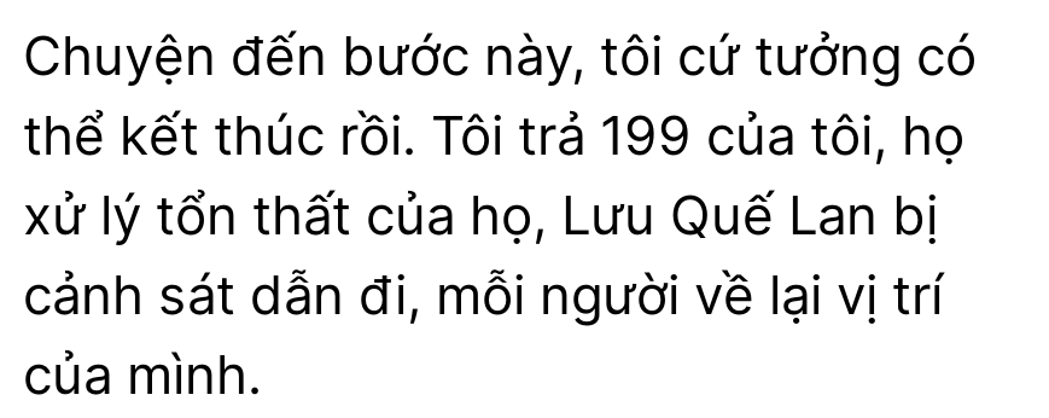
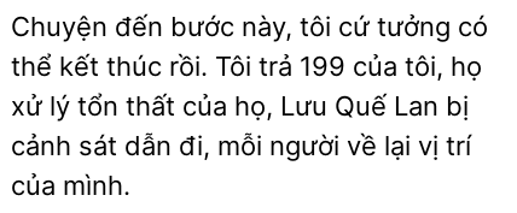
- kết thúc rồi. Tôi trả 199 của
- họ
- xử lý tổn thất của họ, Lưu
- Lan bị
- cảnh sát dẫn đi, mỗi người về lại vị trí
+ thể kết thúc rồi. Tôi trả 199 của tôi,
+ xử lý tổn thất của họ, Lưu Quế Lan bị
+ cảnh
+ đi, mỗi người về lại vị trí
